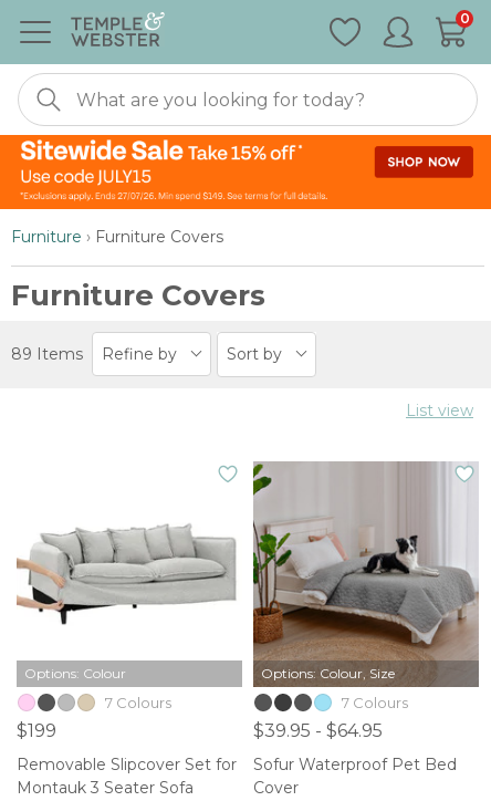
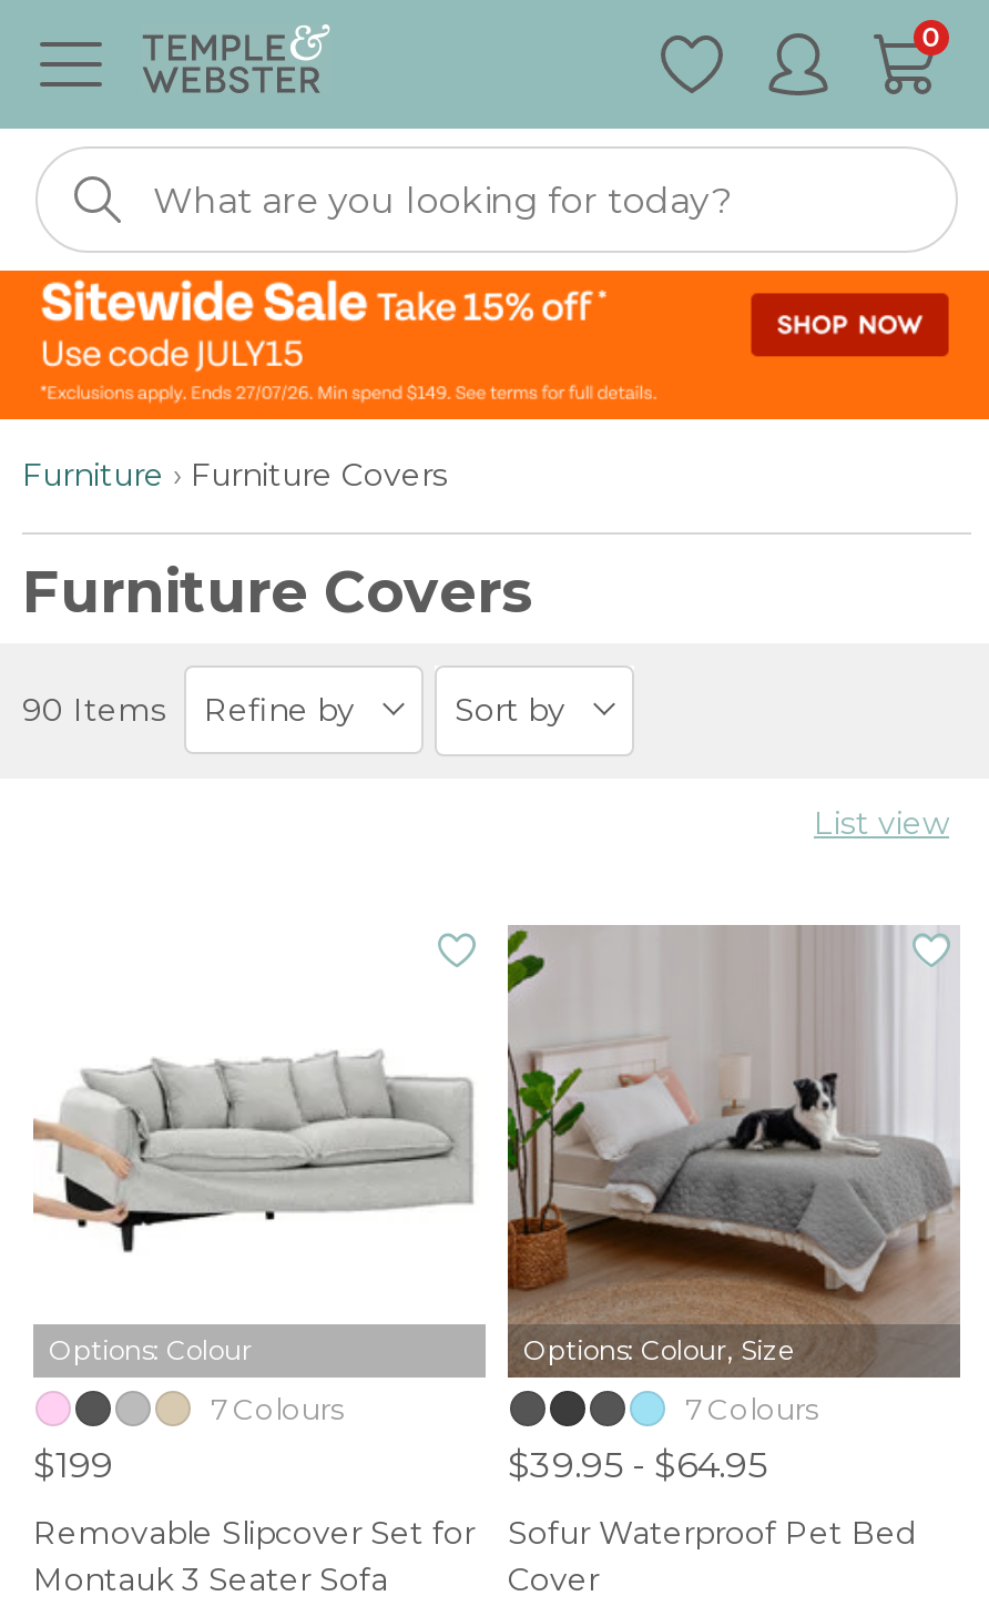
- 89 Items Refine by
+ 90 Items Refine by
